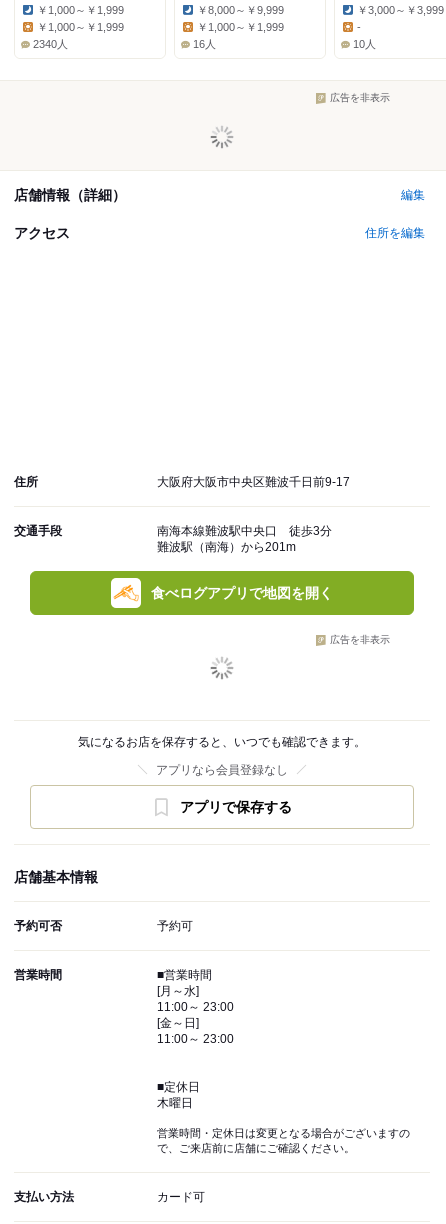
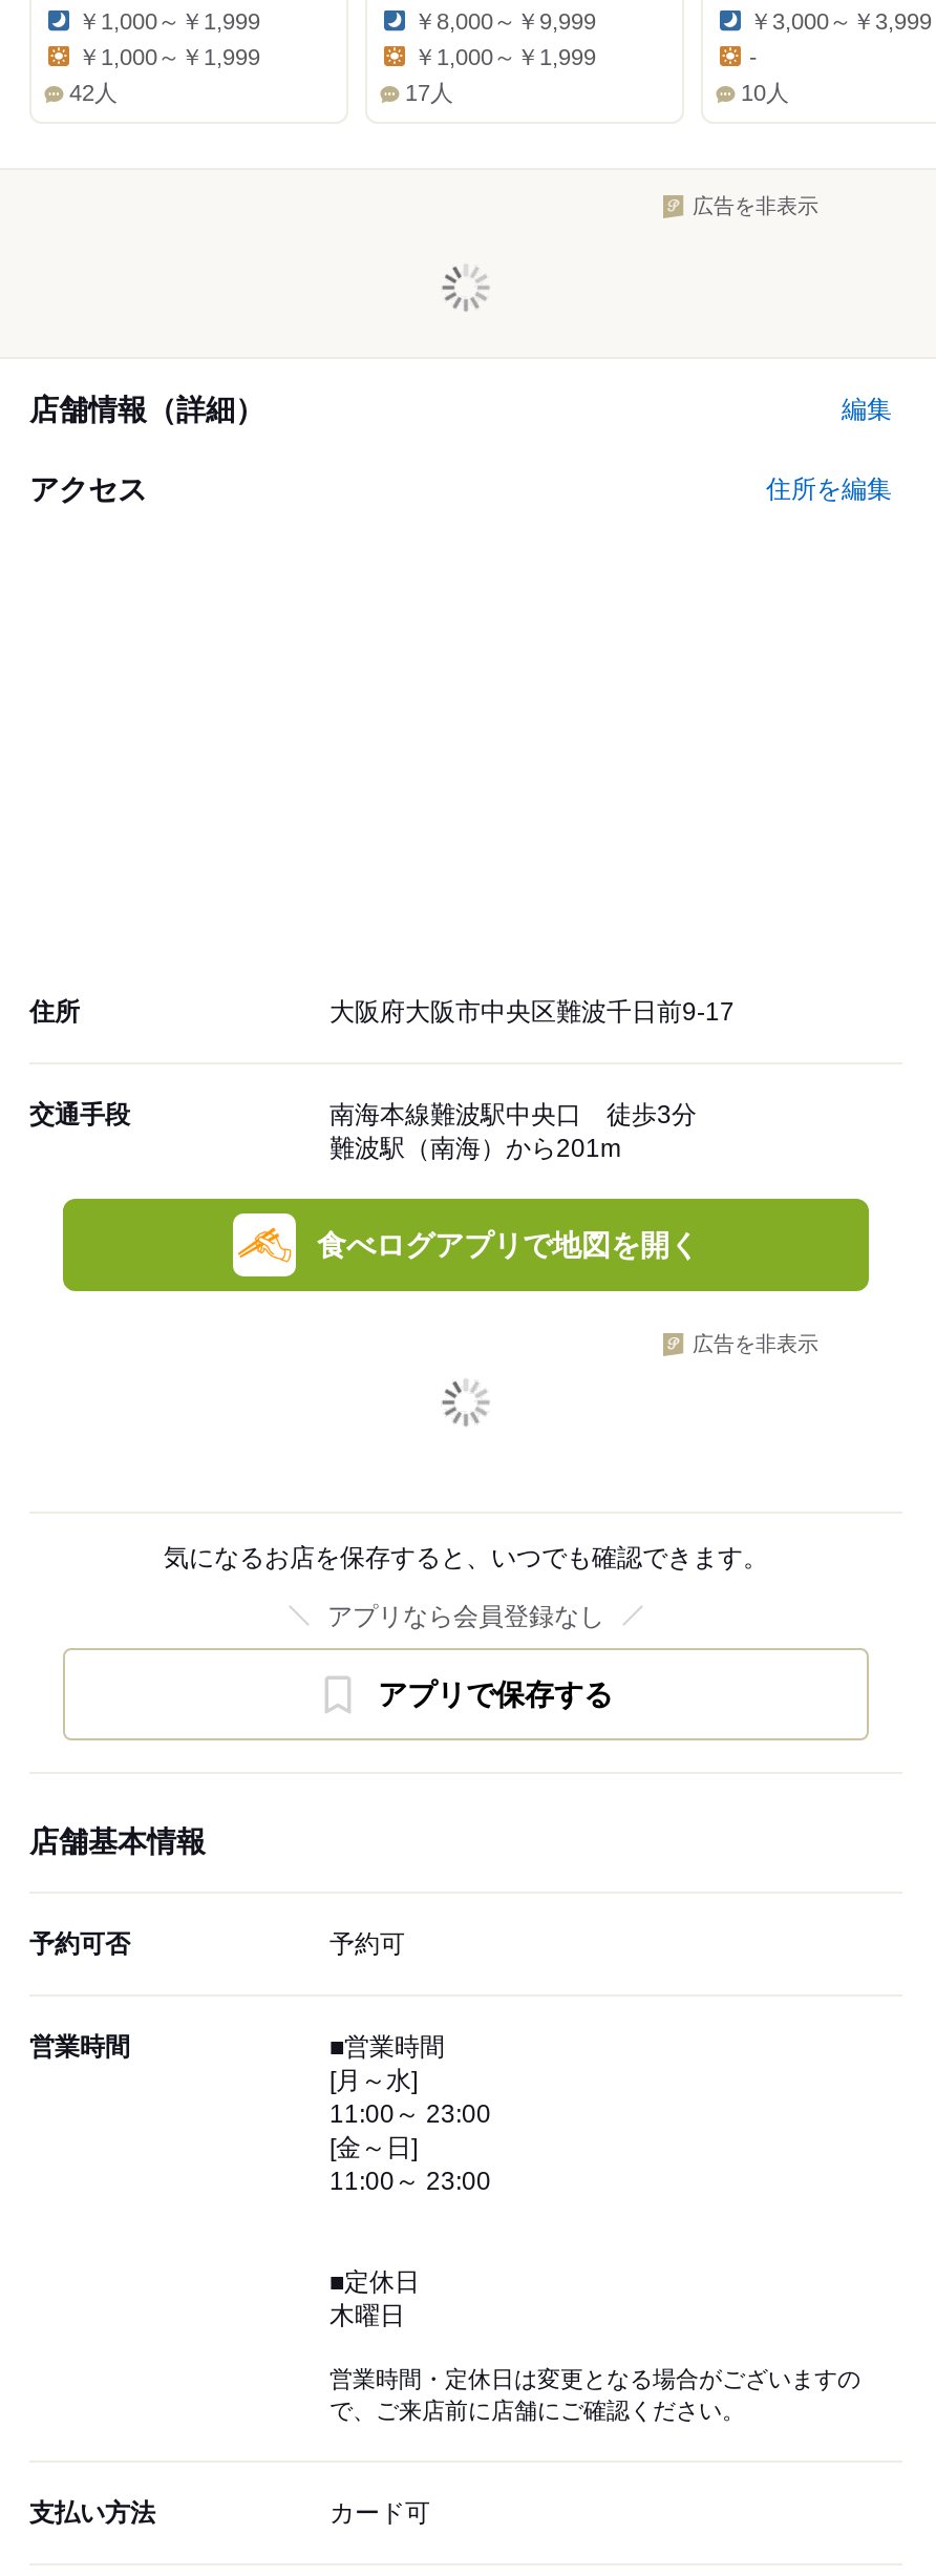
- 2340人
+ 42人

- 16人
+ 17人
